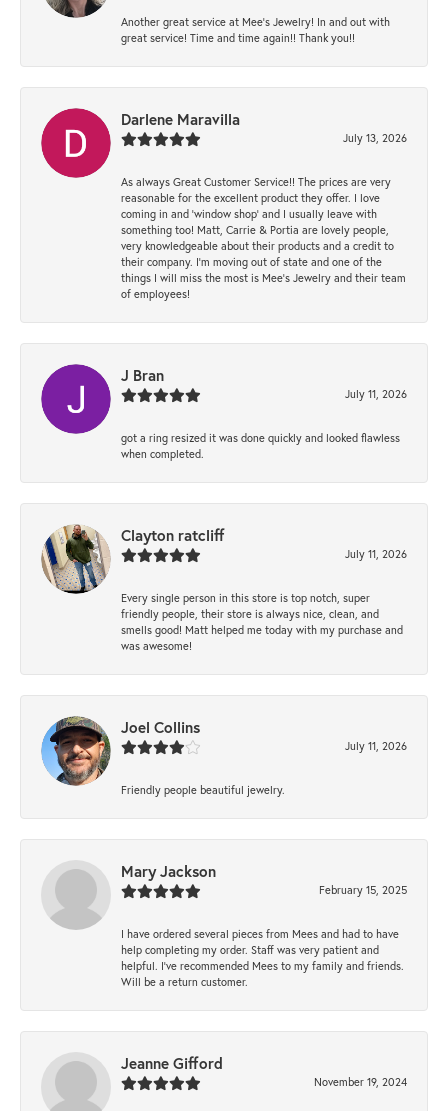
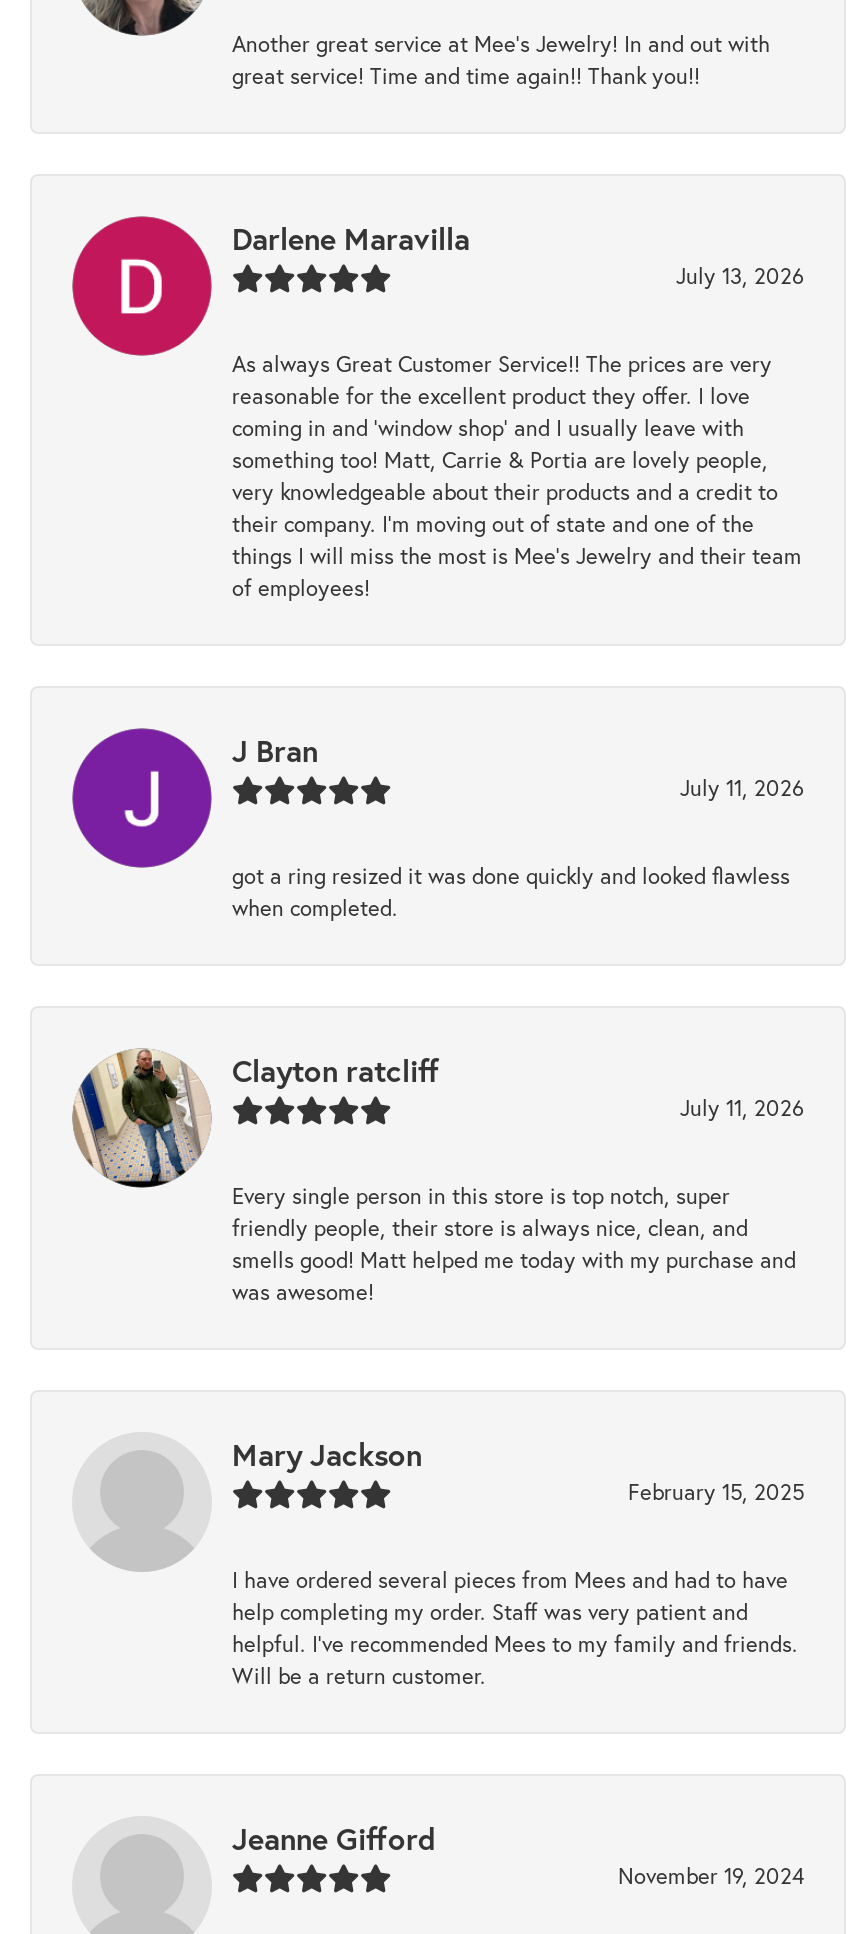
- [image]
- Joel Collins
- July 11, 2026
- Friendly people beautiful jewelry.
